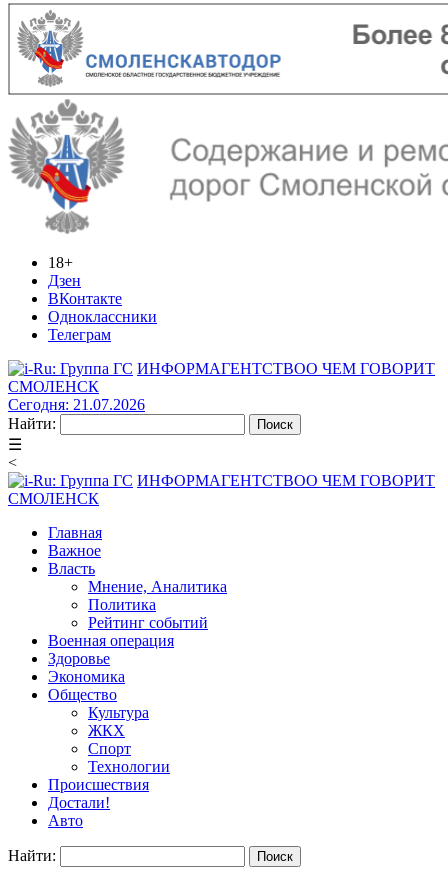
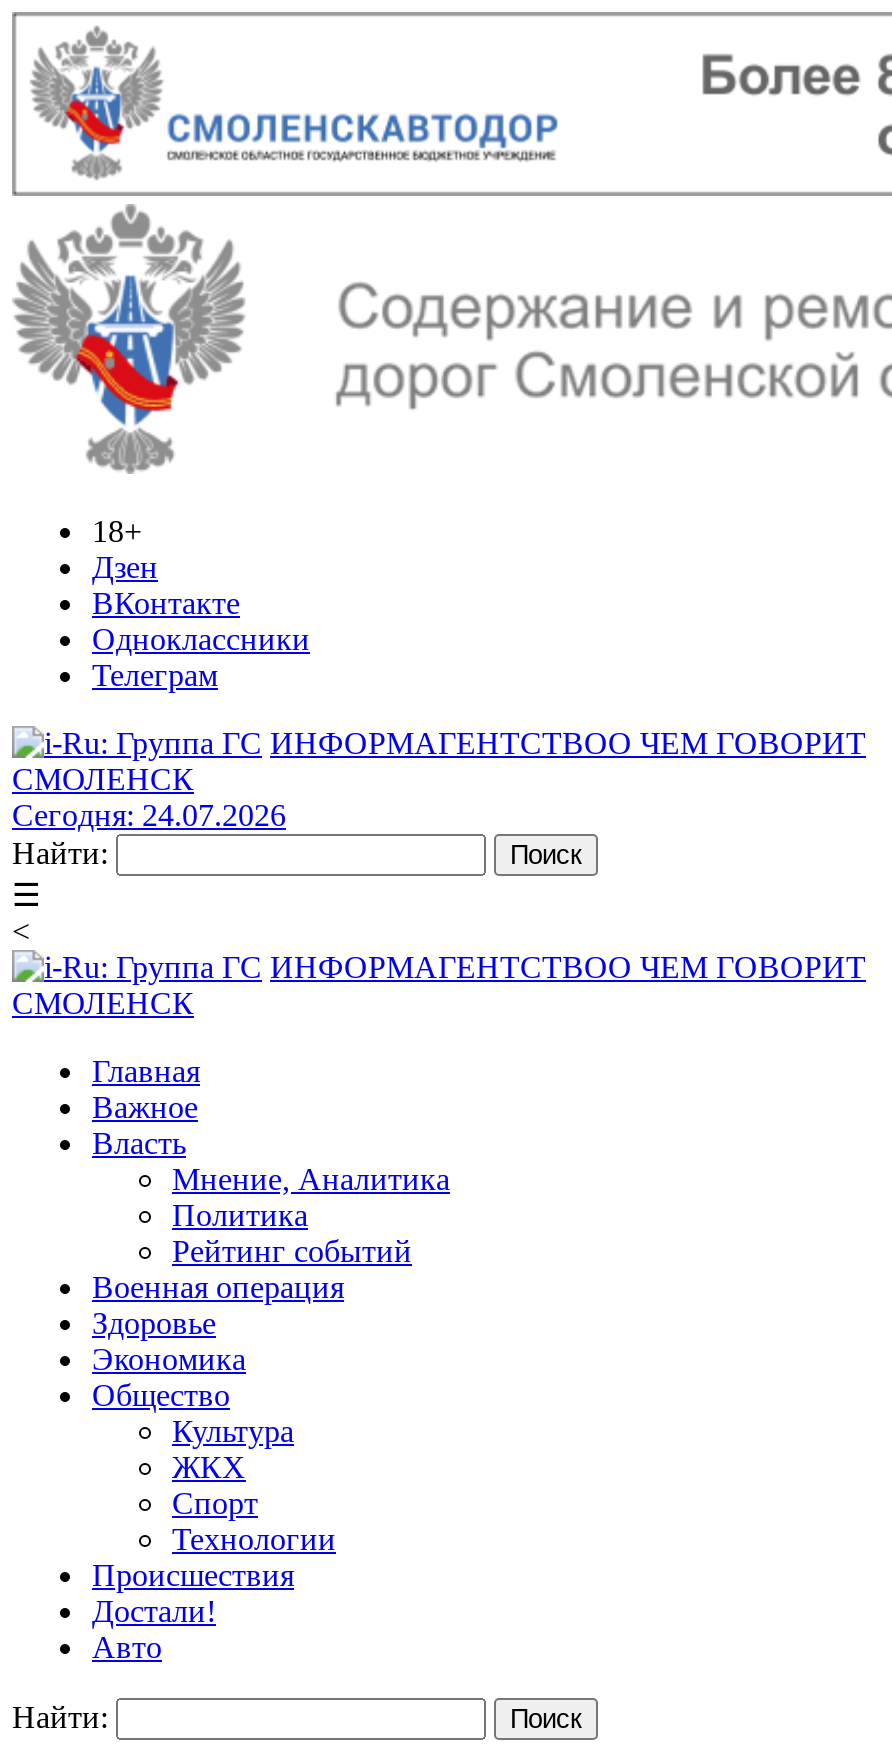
- Сегодня: 21.07.2026
+ Сегодня: 24.07.2026
